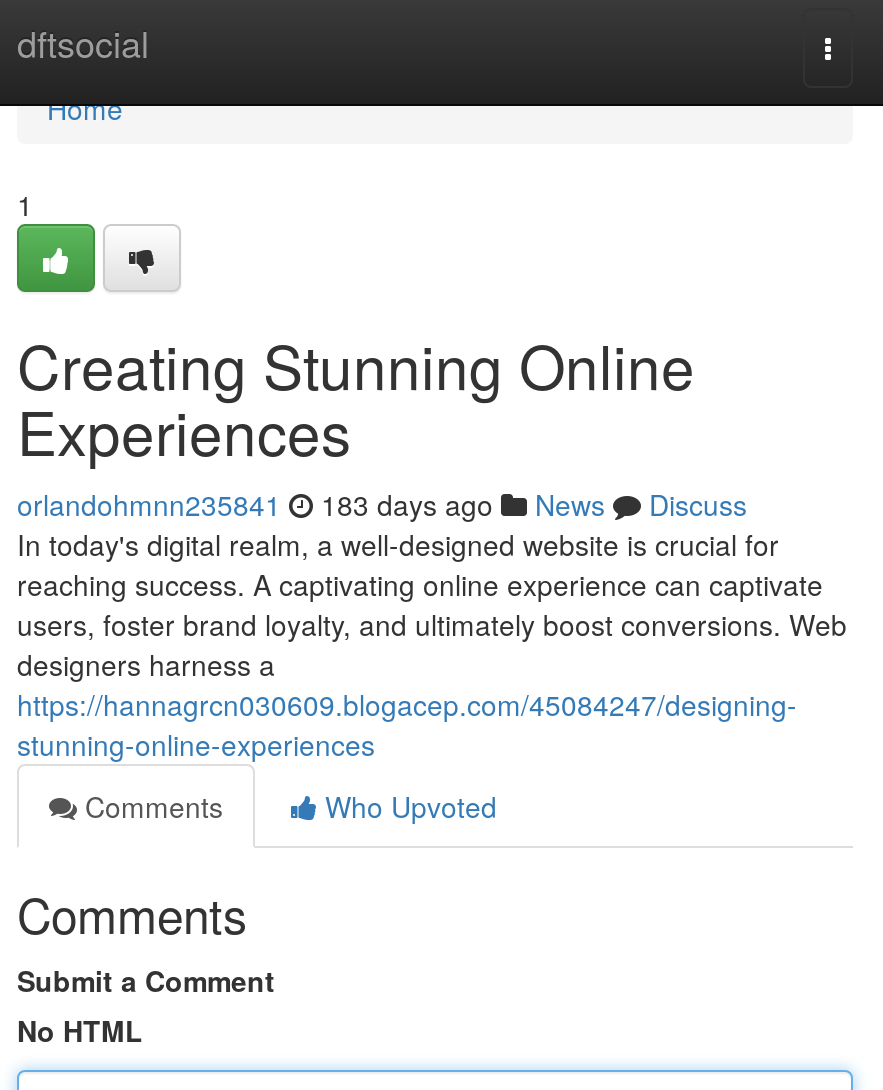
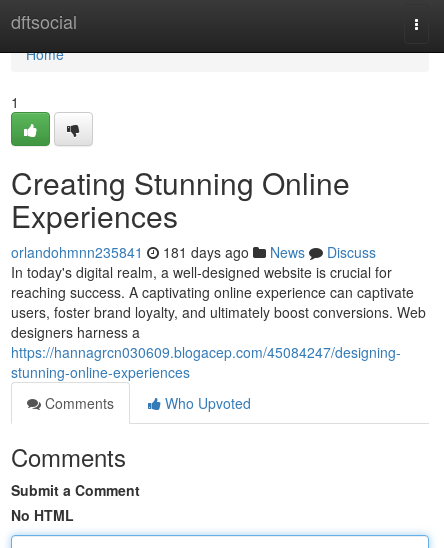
- orlandohmnn235841 183 days ago News Discuss
+ orlandohmnn235841 181 days ago News Discuss
